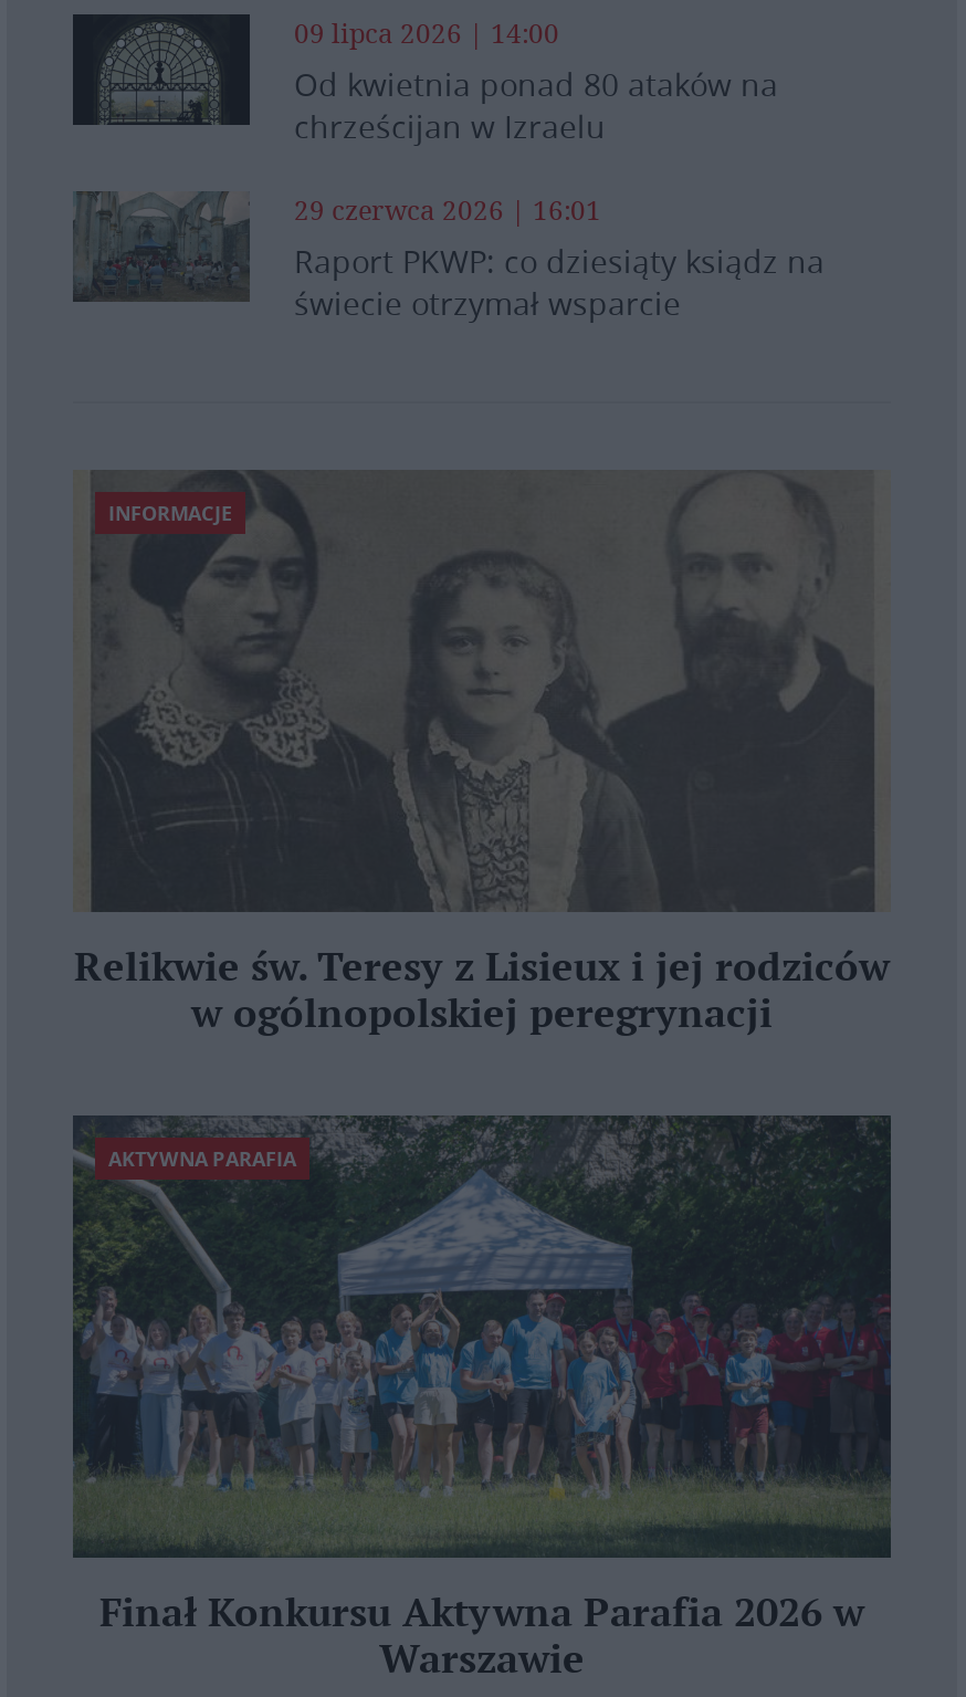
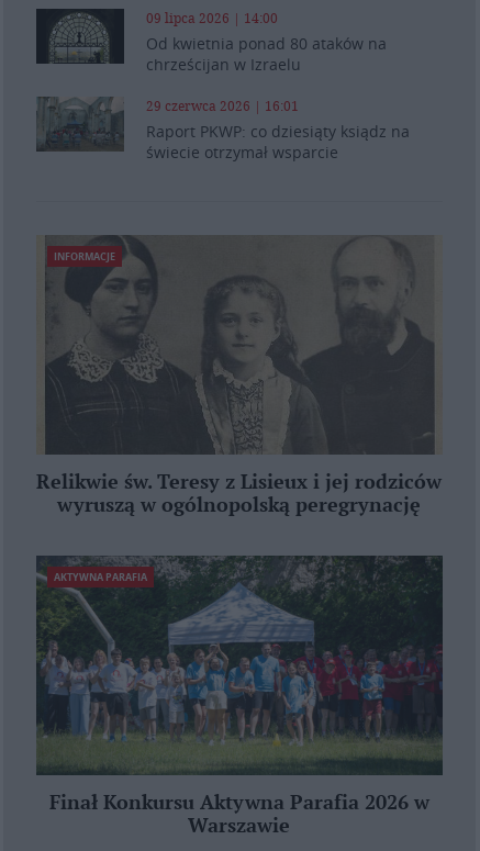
- w ogólnopolskiej peregrynacji
+ wyruszą w ogólnopolską peregrynację
